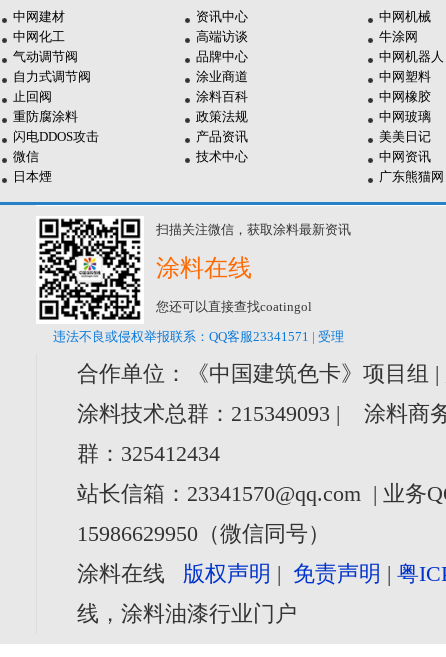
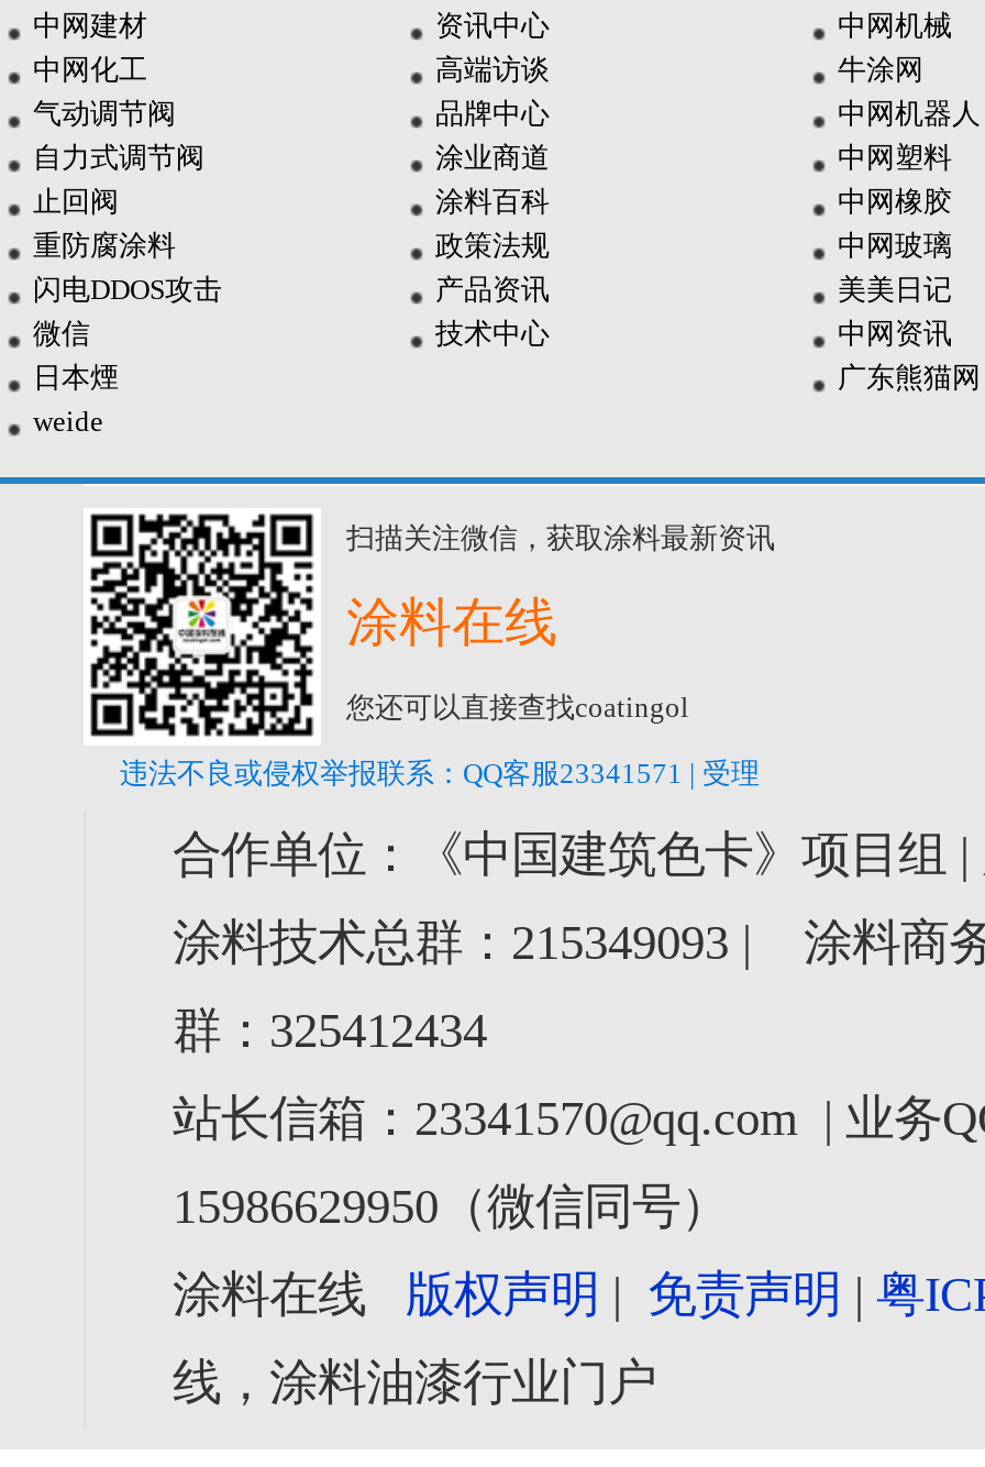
+ weide
